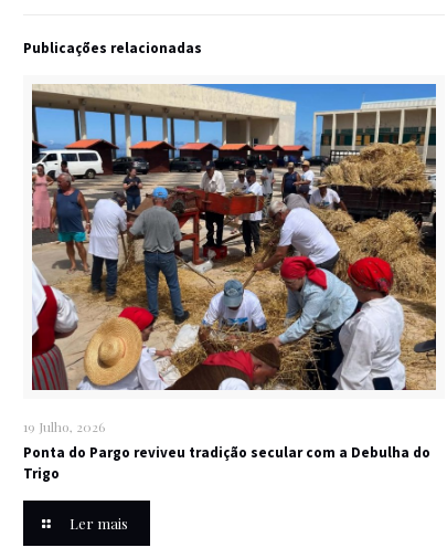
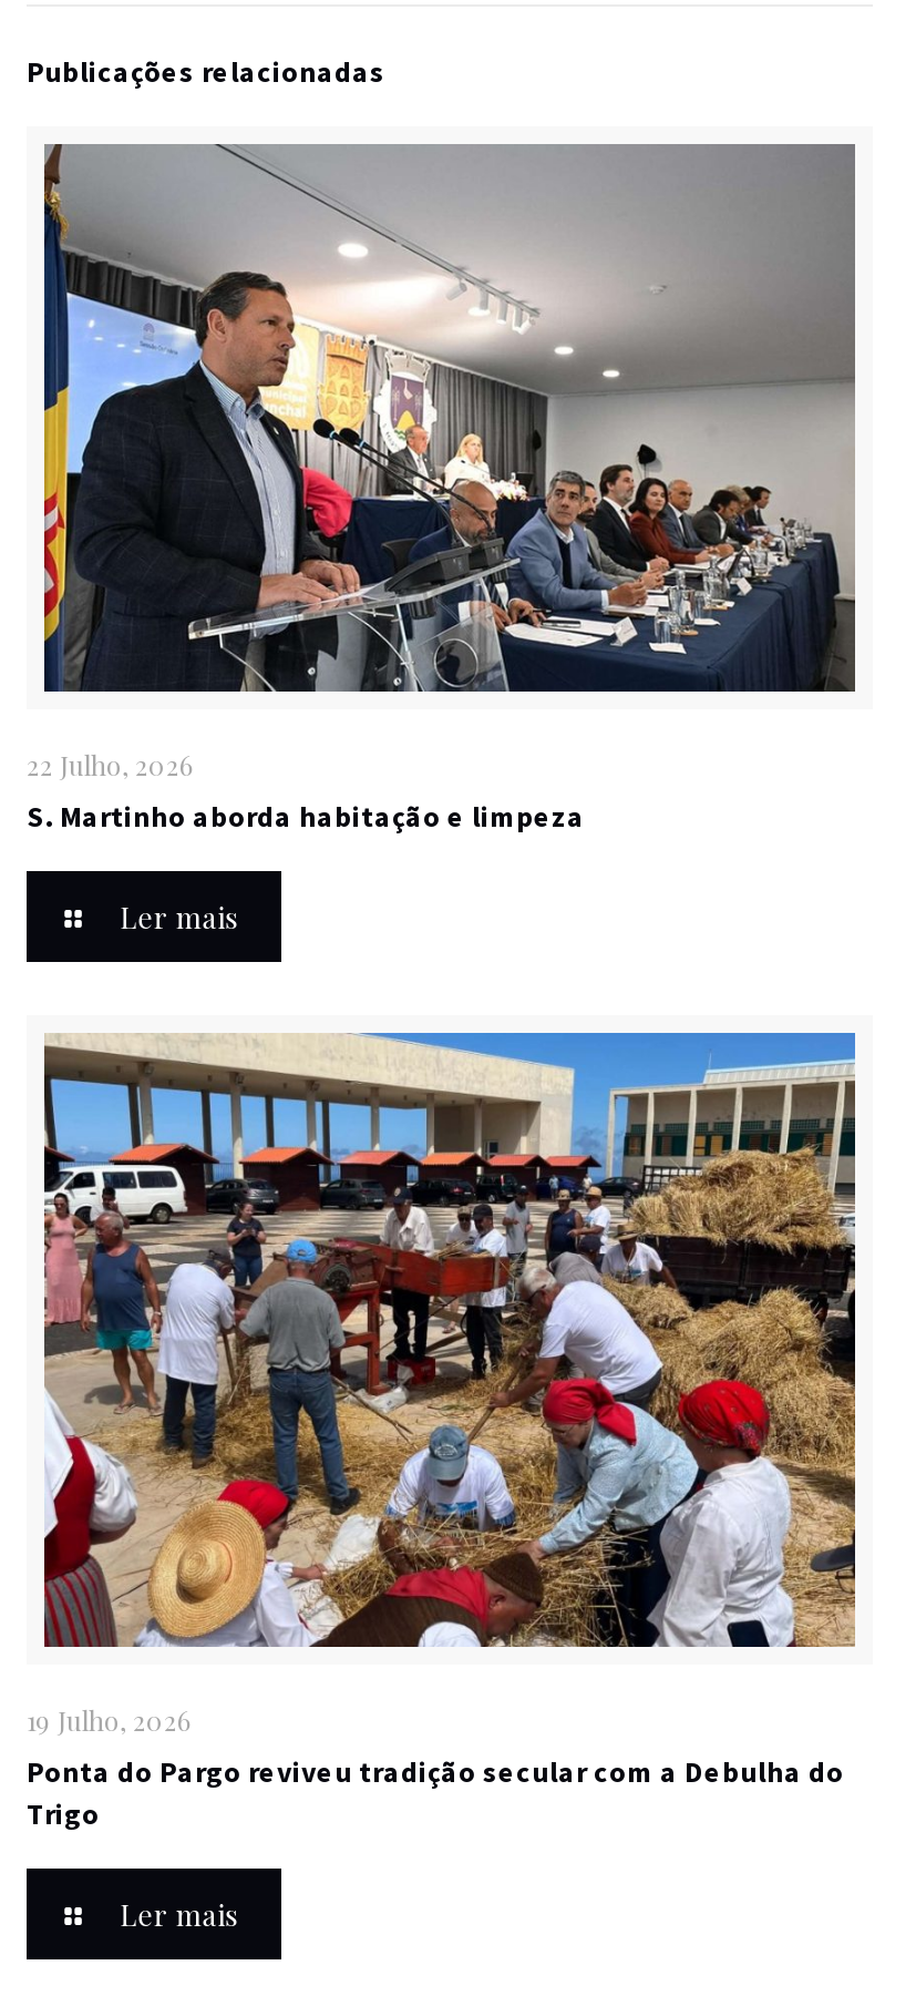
+ [image]
+ 22 Julho, 2026
+ S. Martinho aborda habitação e limpeza
+ Ler mais
